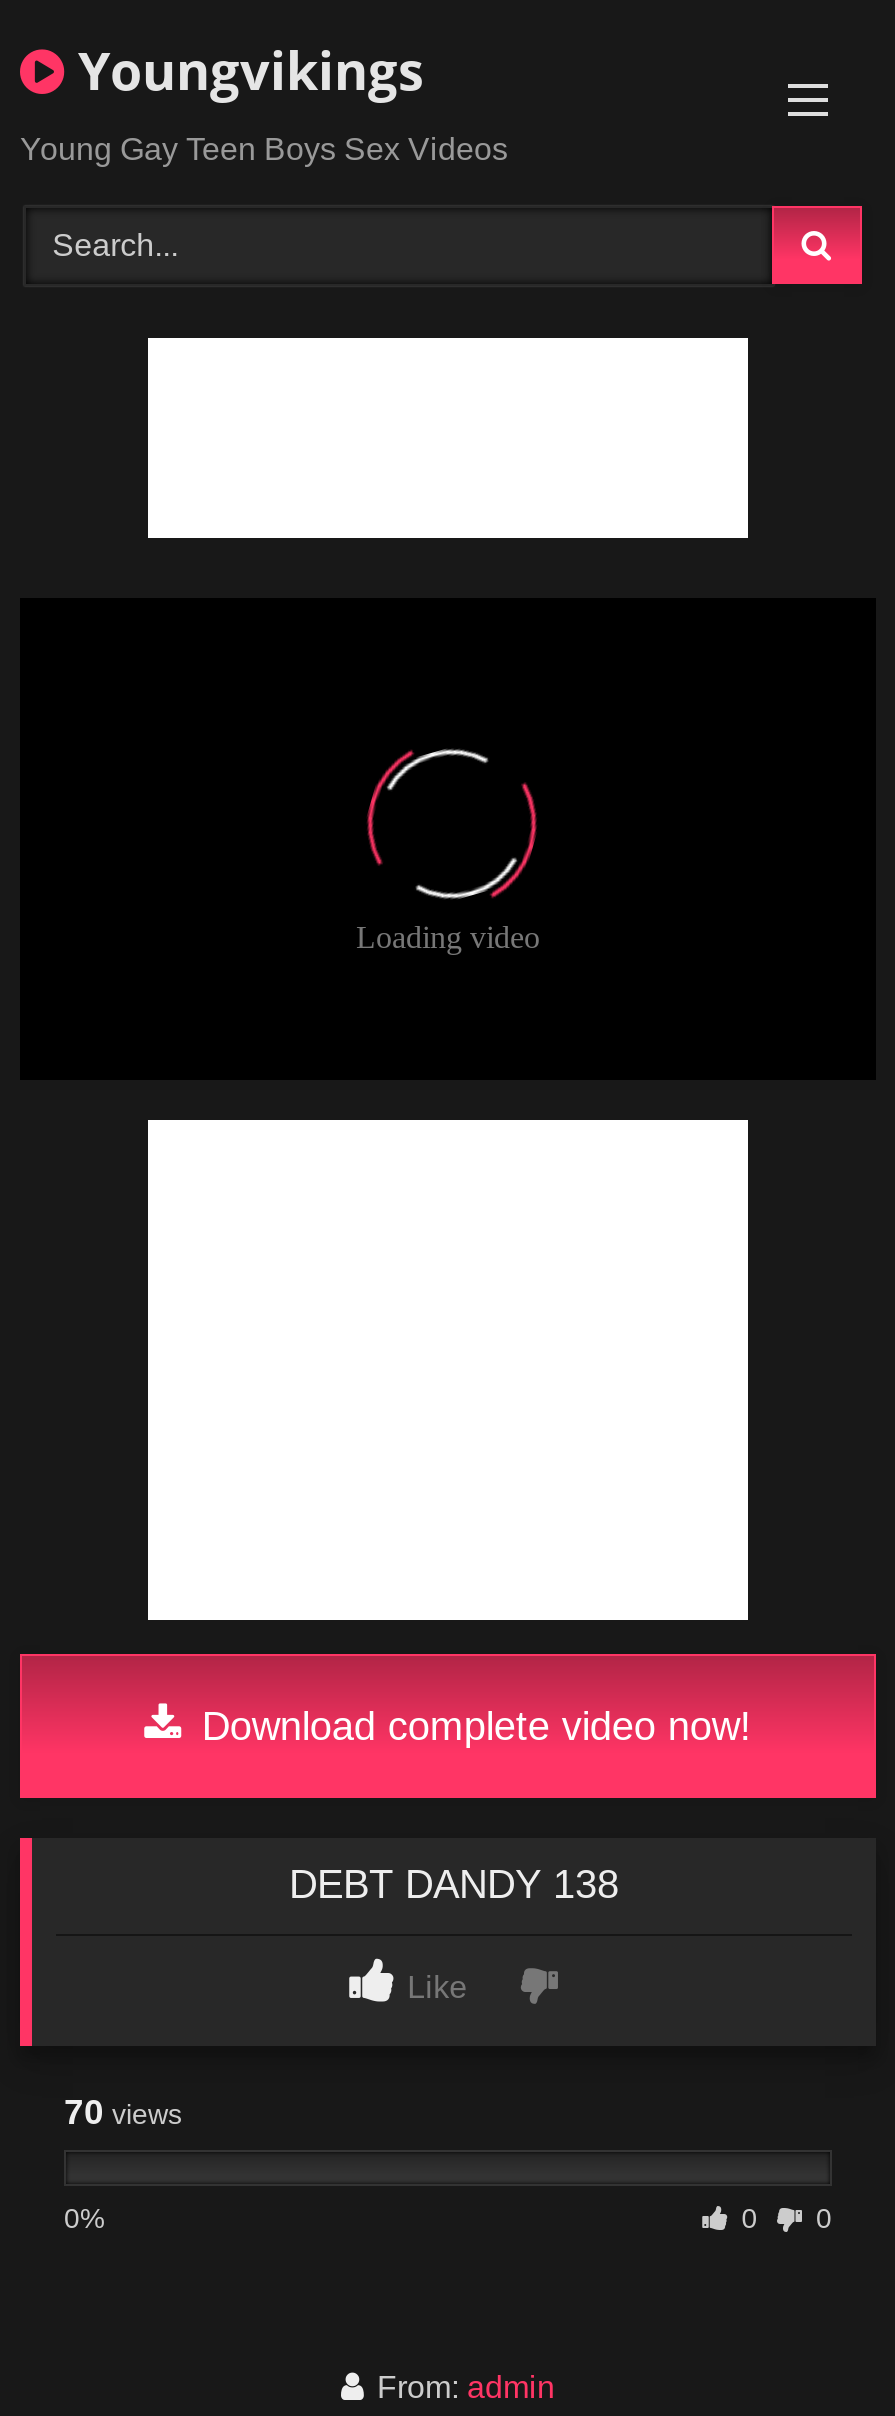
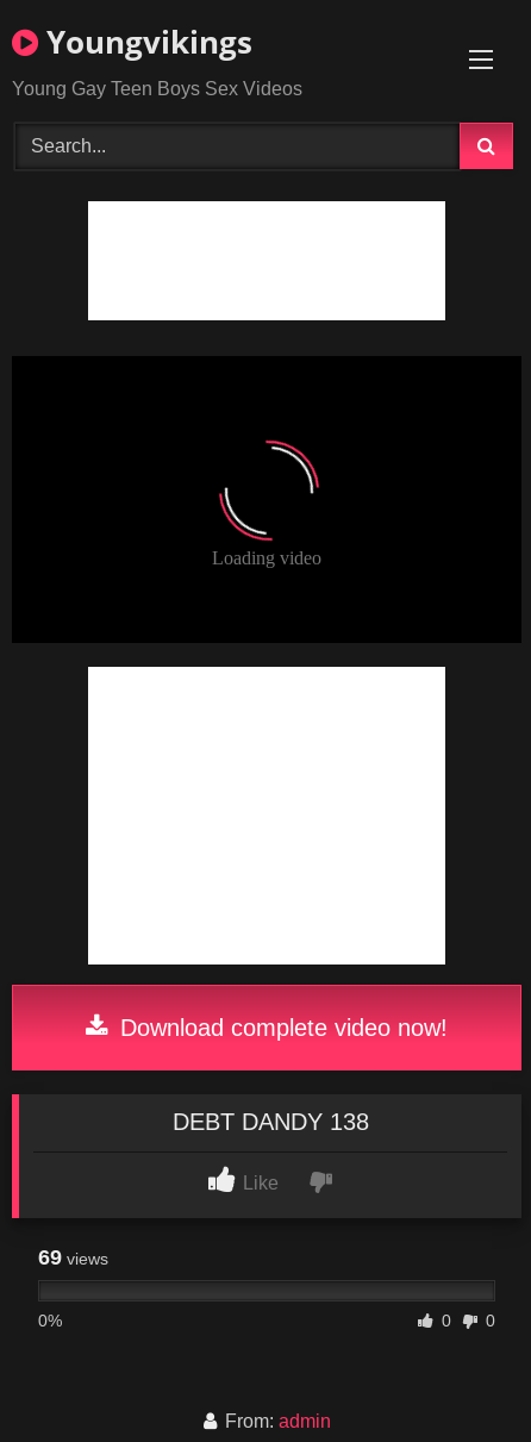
- [image]
+ [image]

- 70 views
+ 69 views
